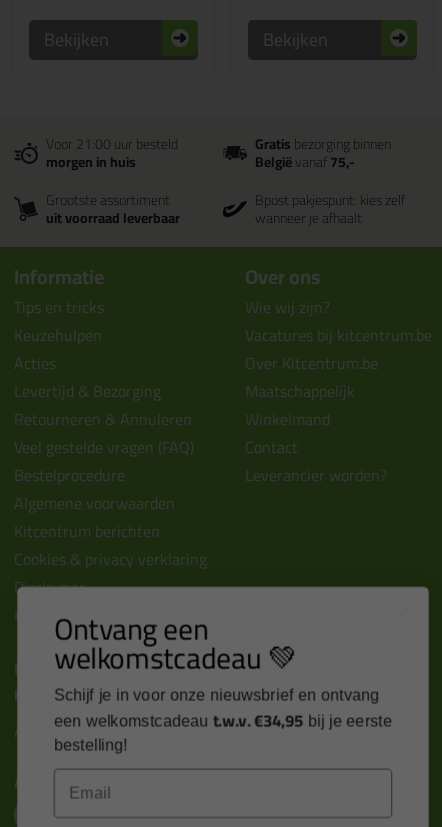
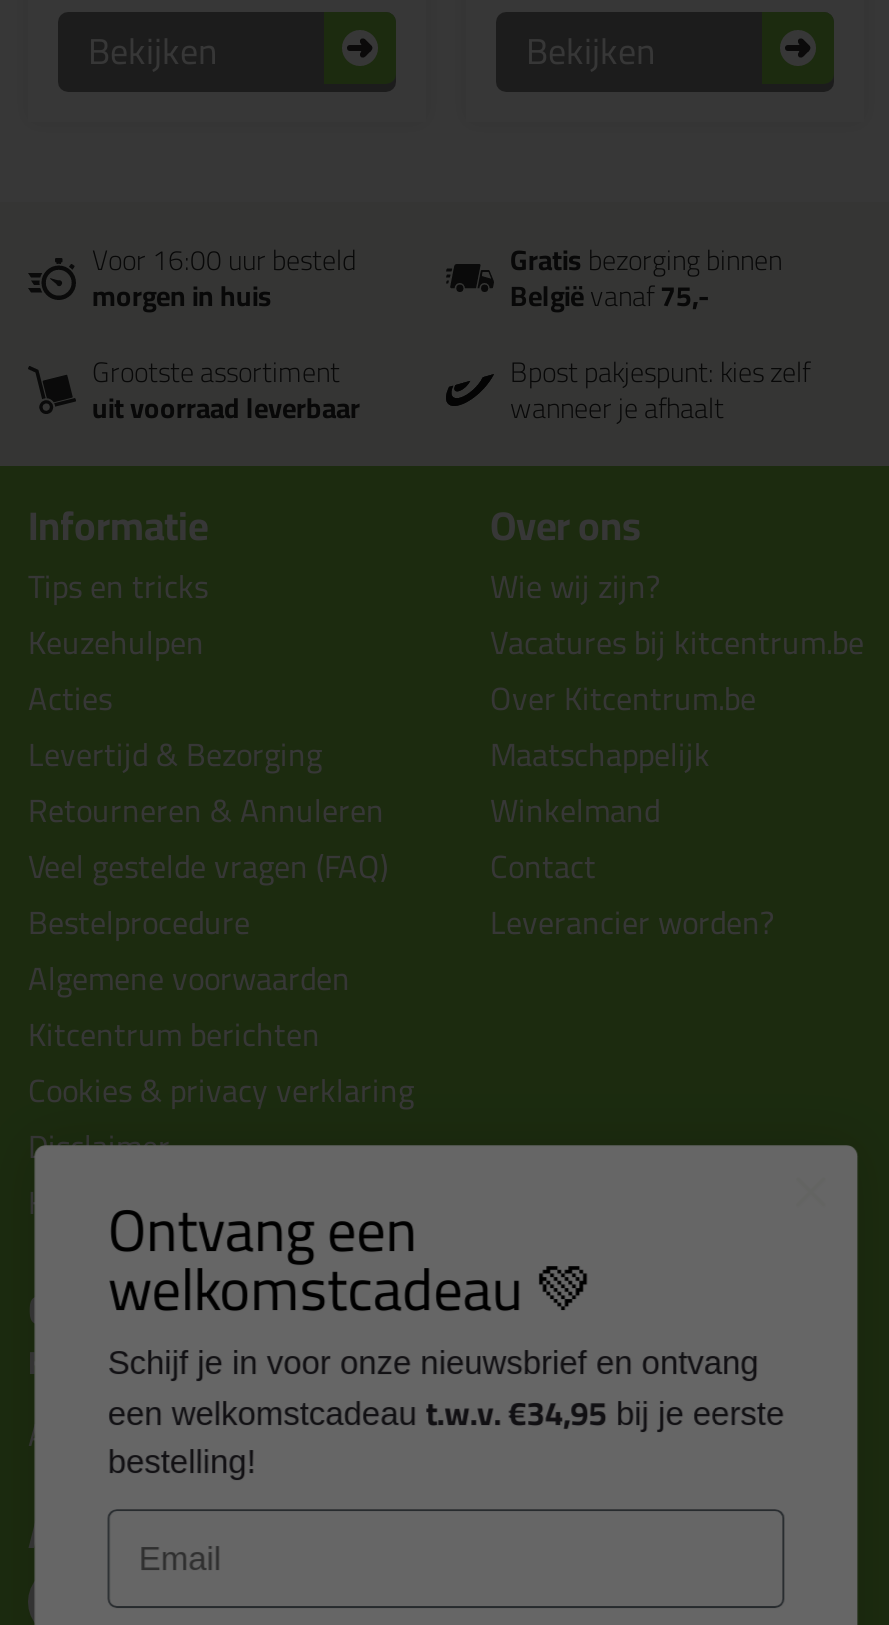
- Voor 21:00 uur besteld
+ Voor 16:00 uur besteld
